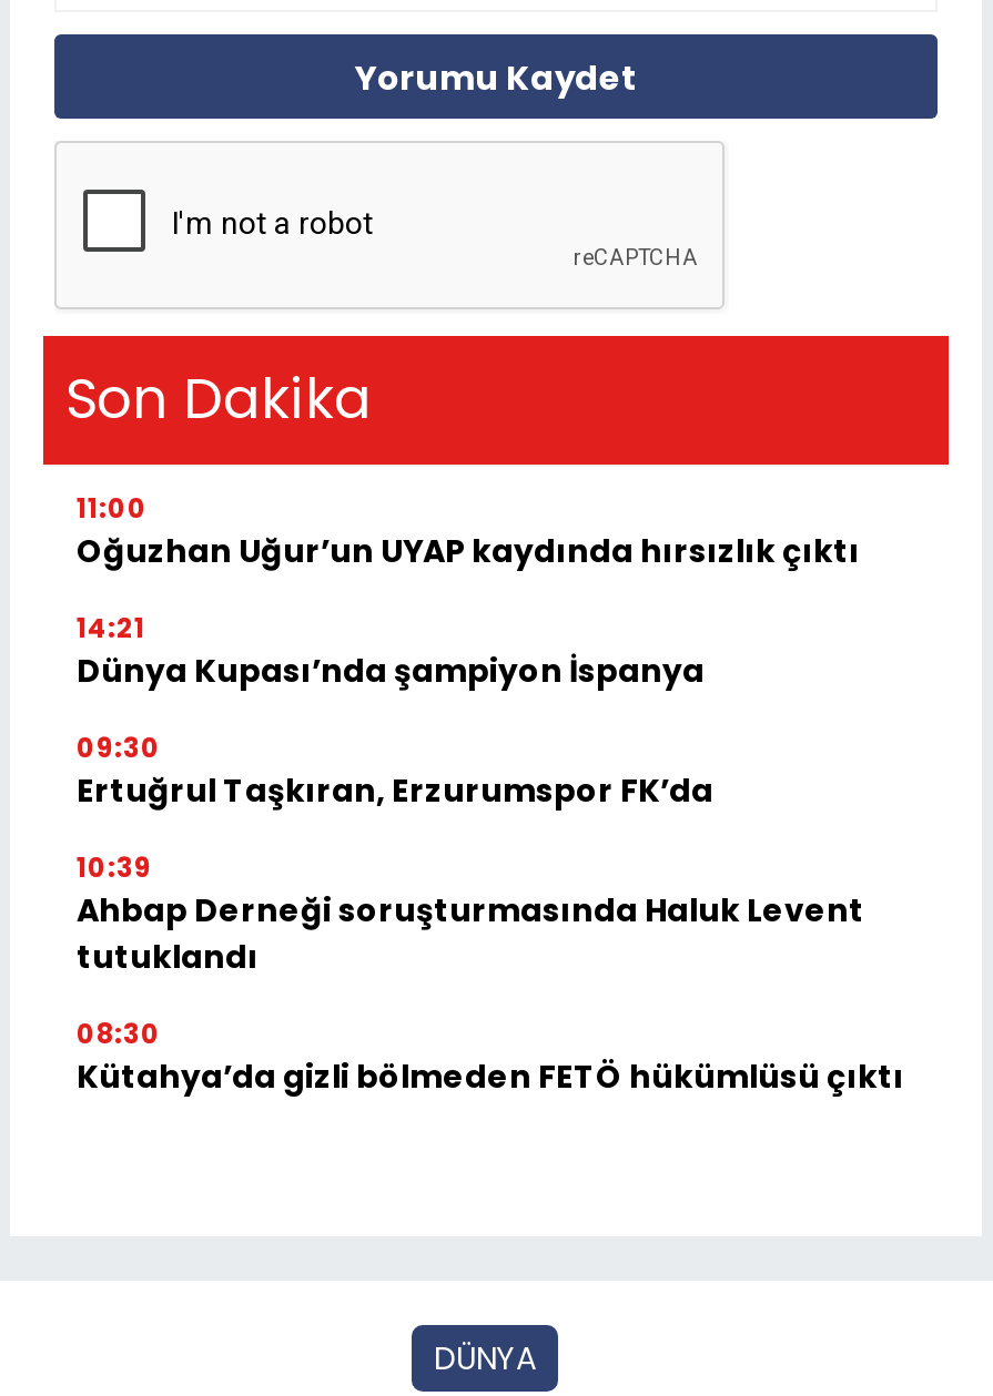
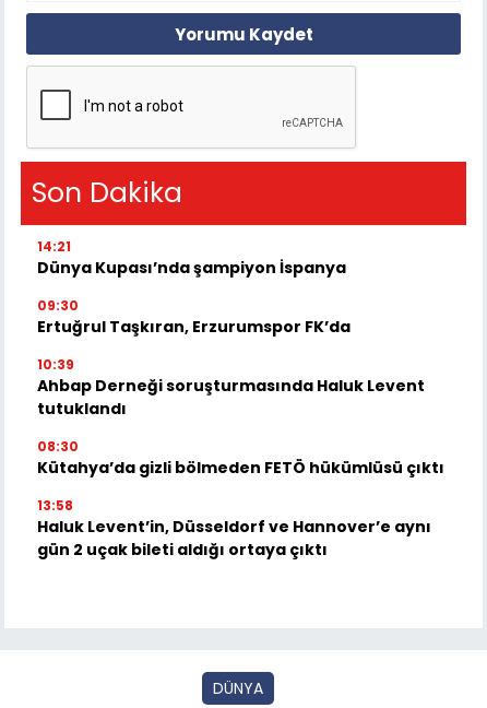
- 11:00
- Oğuzhan Uğur’un UYAP kaydında hırsızlık çıktı

moved up: 14:21 | Dünya Kupası’nda şampiyon İspanya | 09:30 | ... | 08:30 | Kütahya’da gizli bölmeden FETÖ hükümlüsü çıktı

+ 13:58
+ Haluk Levent’in, Düsseldorf ve Hannover’e aynı
+ gün 2 uçak bileti aldığı ortaya çıktı
